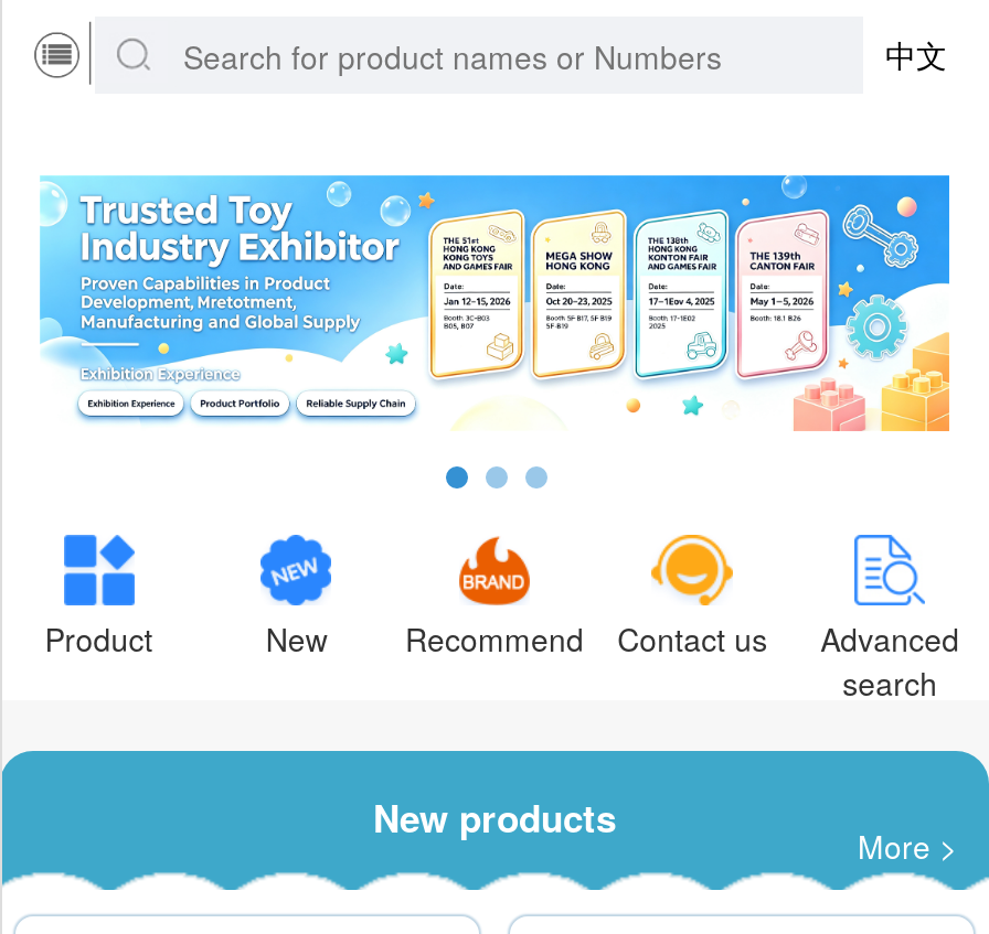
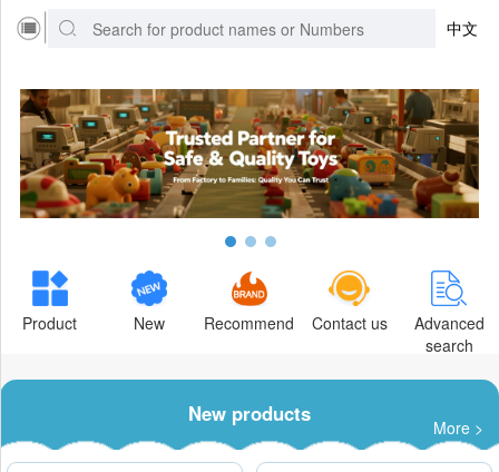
- [image]
+ [image]
